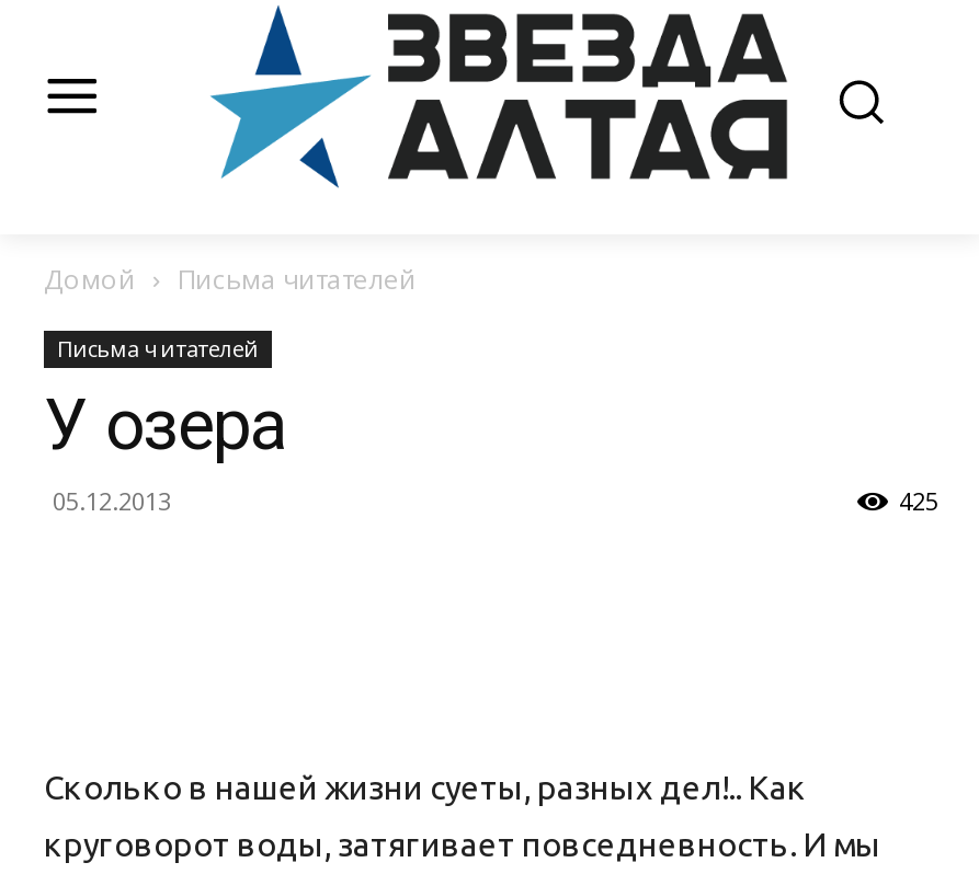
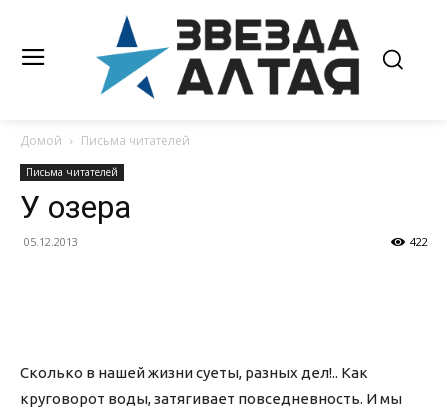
- 425
+ 422
